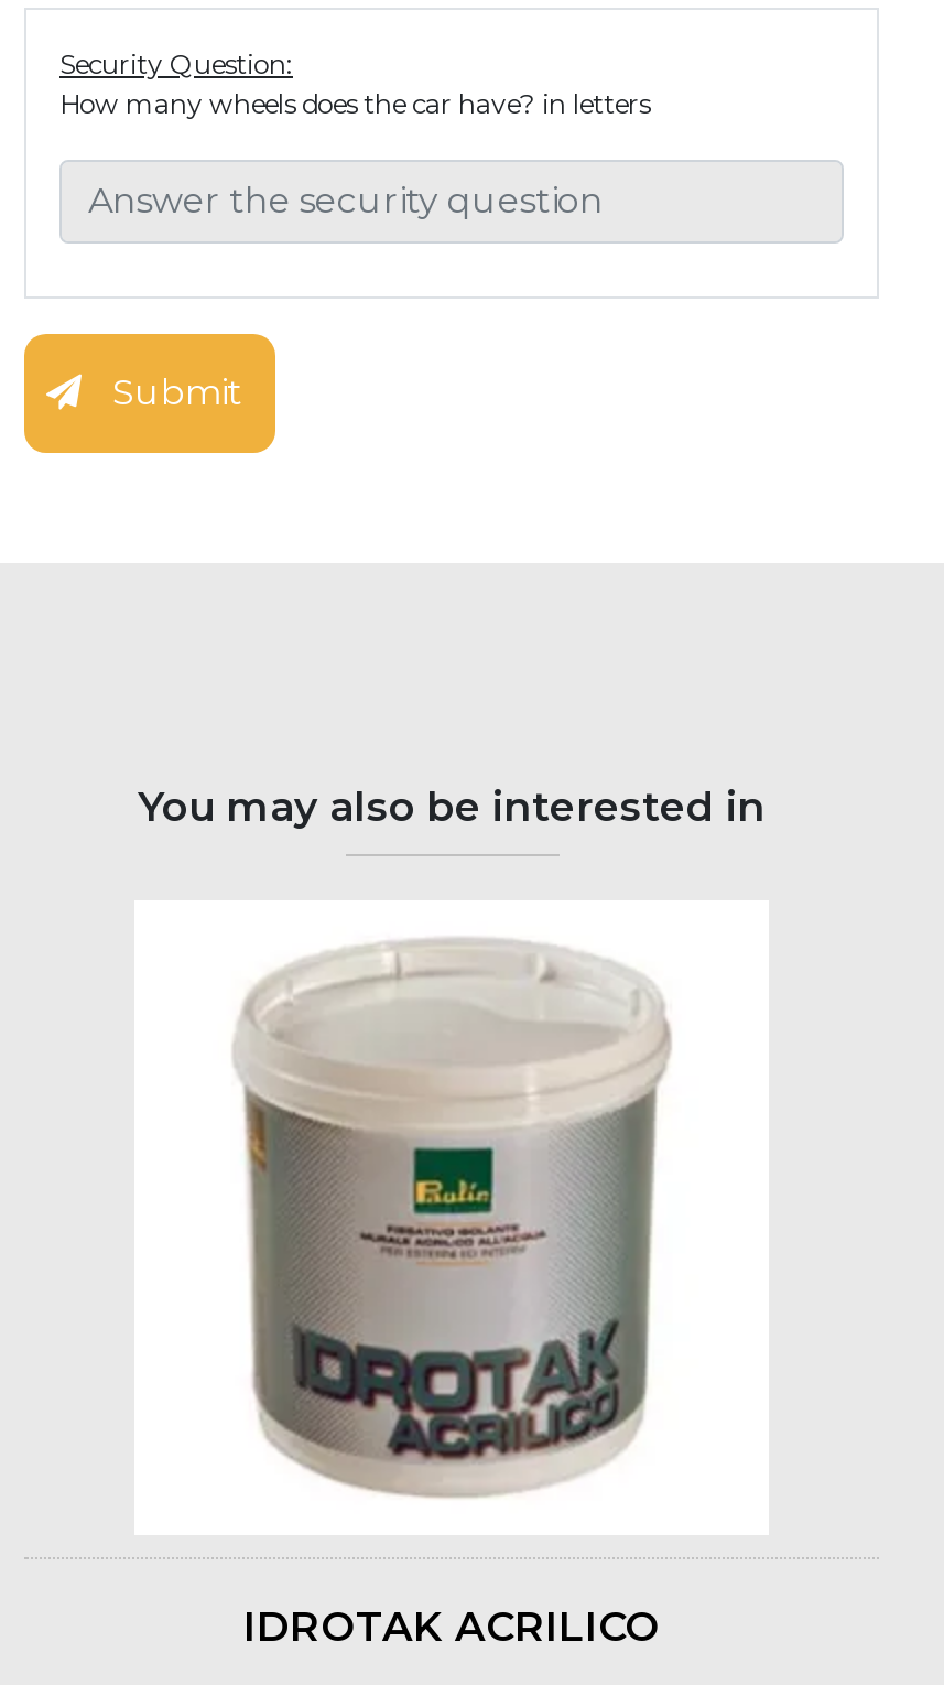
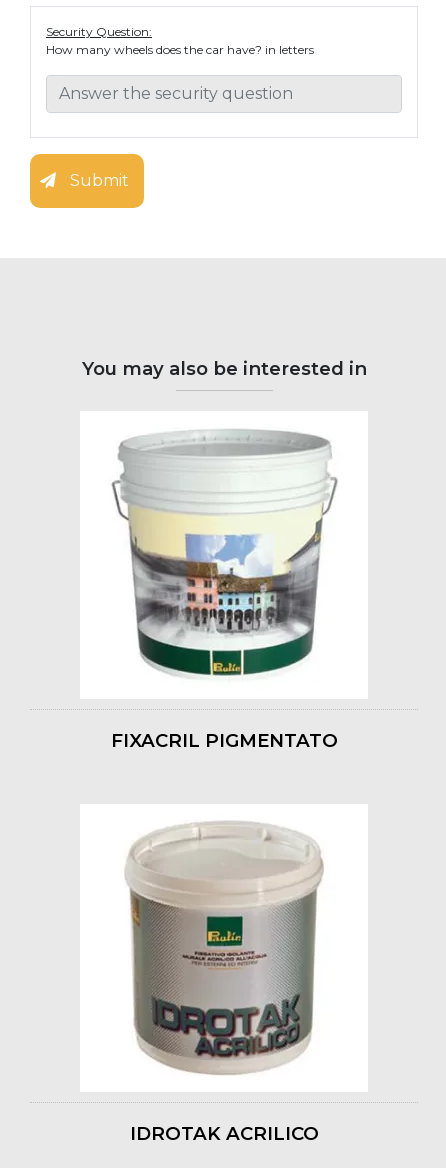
+ FIXACRIL PIGMENTATO

+ [image]
